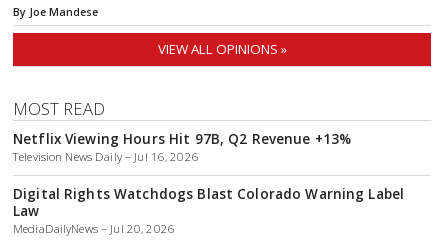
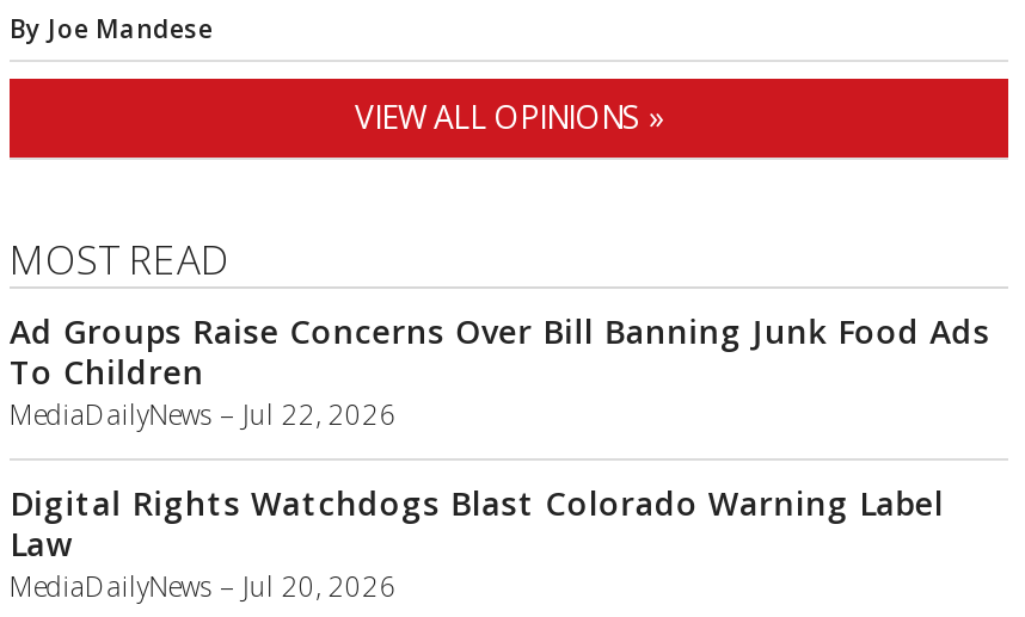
- Netflix Viewing Hours Hit 97B, Q2 Revenue +13%
- Television News Daily – Jul 16, 2026
+ Ad Groups Raise Concerns Over Bill Banning Junk Food Ads
+ To Children
+ MediaDailyNews – Jul 22, 2026
